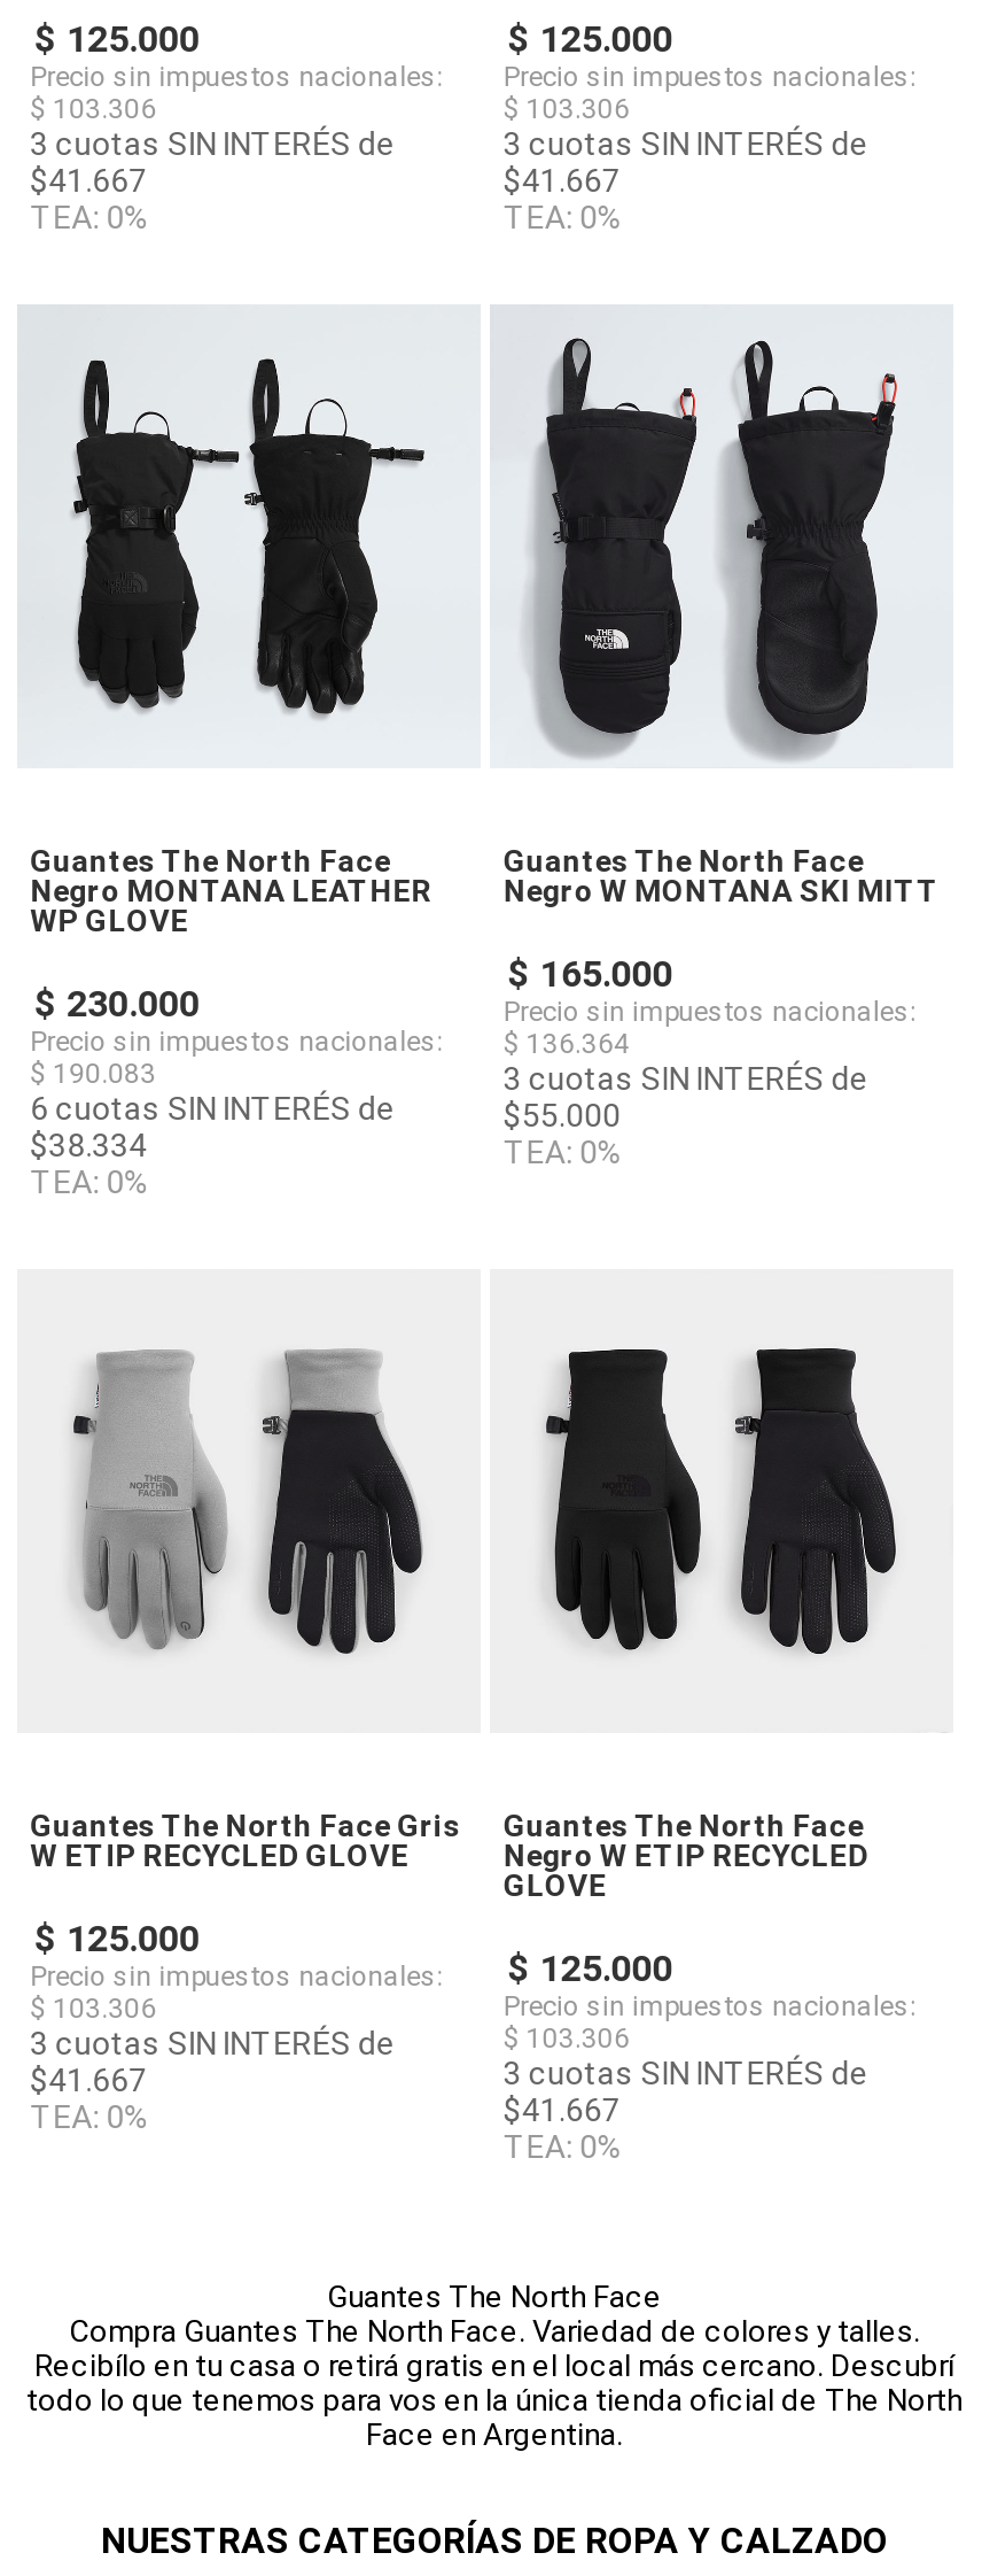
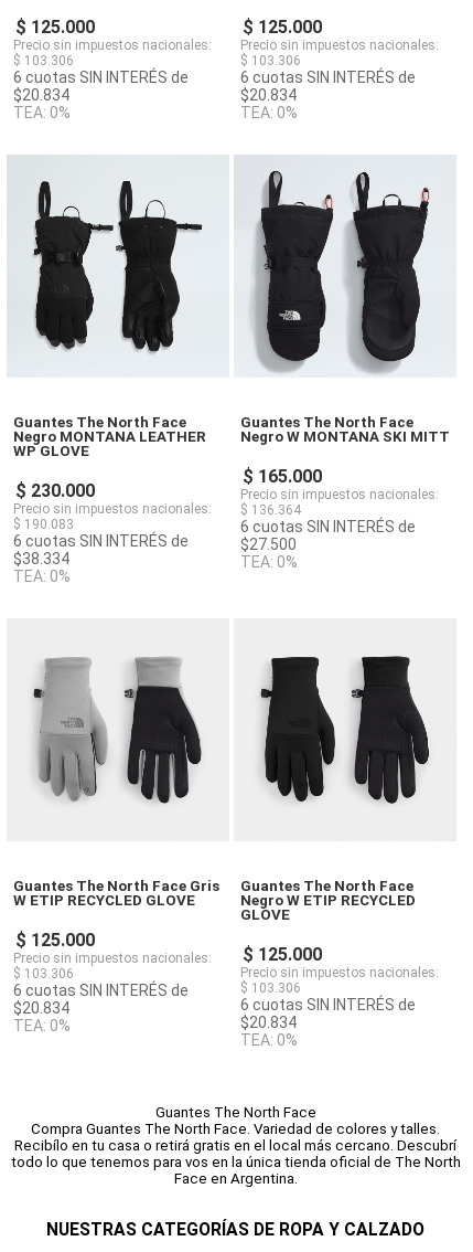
- 3 cuotas SIN INTERÉS de
+ 6 cuotas SIN INTERÉS de

- 3 cuotas SIN INTERÉS de
+ 6 cuotas SIN INTERÉS de

- $41.667
+ $20.834

- $41.667
+ $20.834

- 3 cuotas SIN INTERÉS de
+ 6 cuotas SIN INTERÉS de

- $55.000
+ $27.500

- 3 cuotas SIN INTERÉS de
+ 6 cuotas SIN INTERÉS de

- $41.667
+ $20.834

- 3 cuotas SIN INTERÉS de
+ 6 cuotas SIN INTERÉS de

- $41.667
+ $20.834
